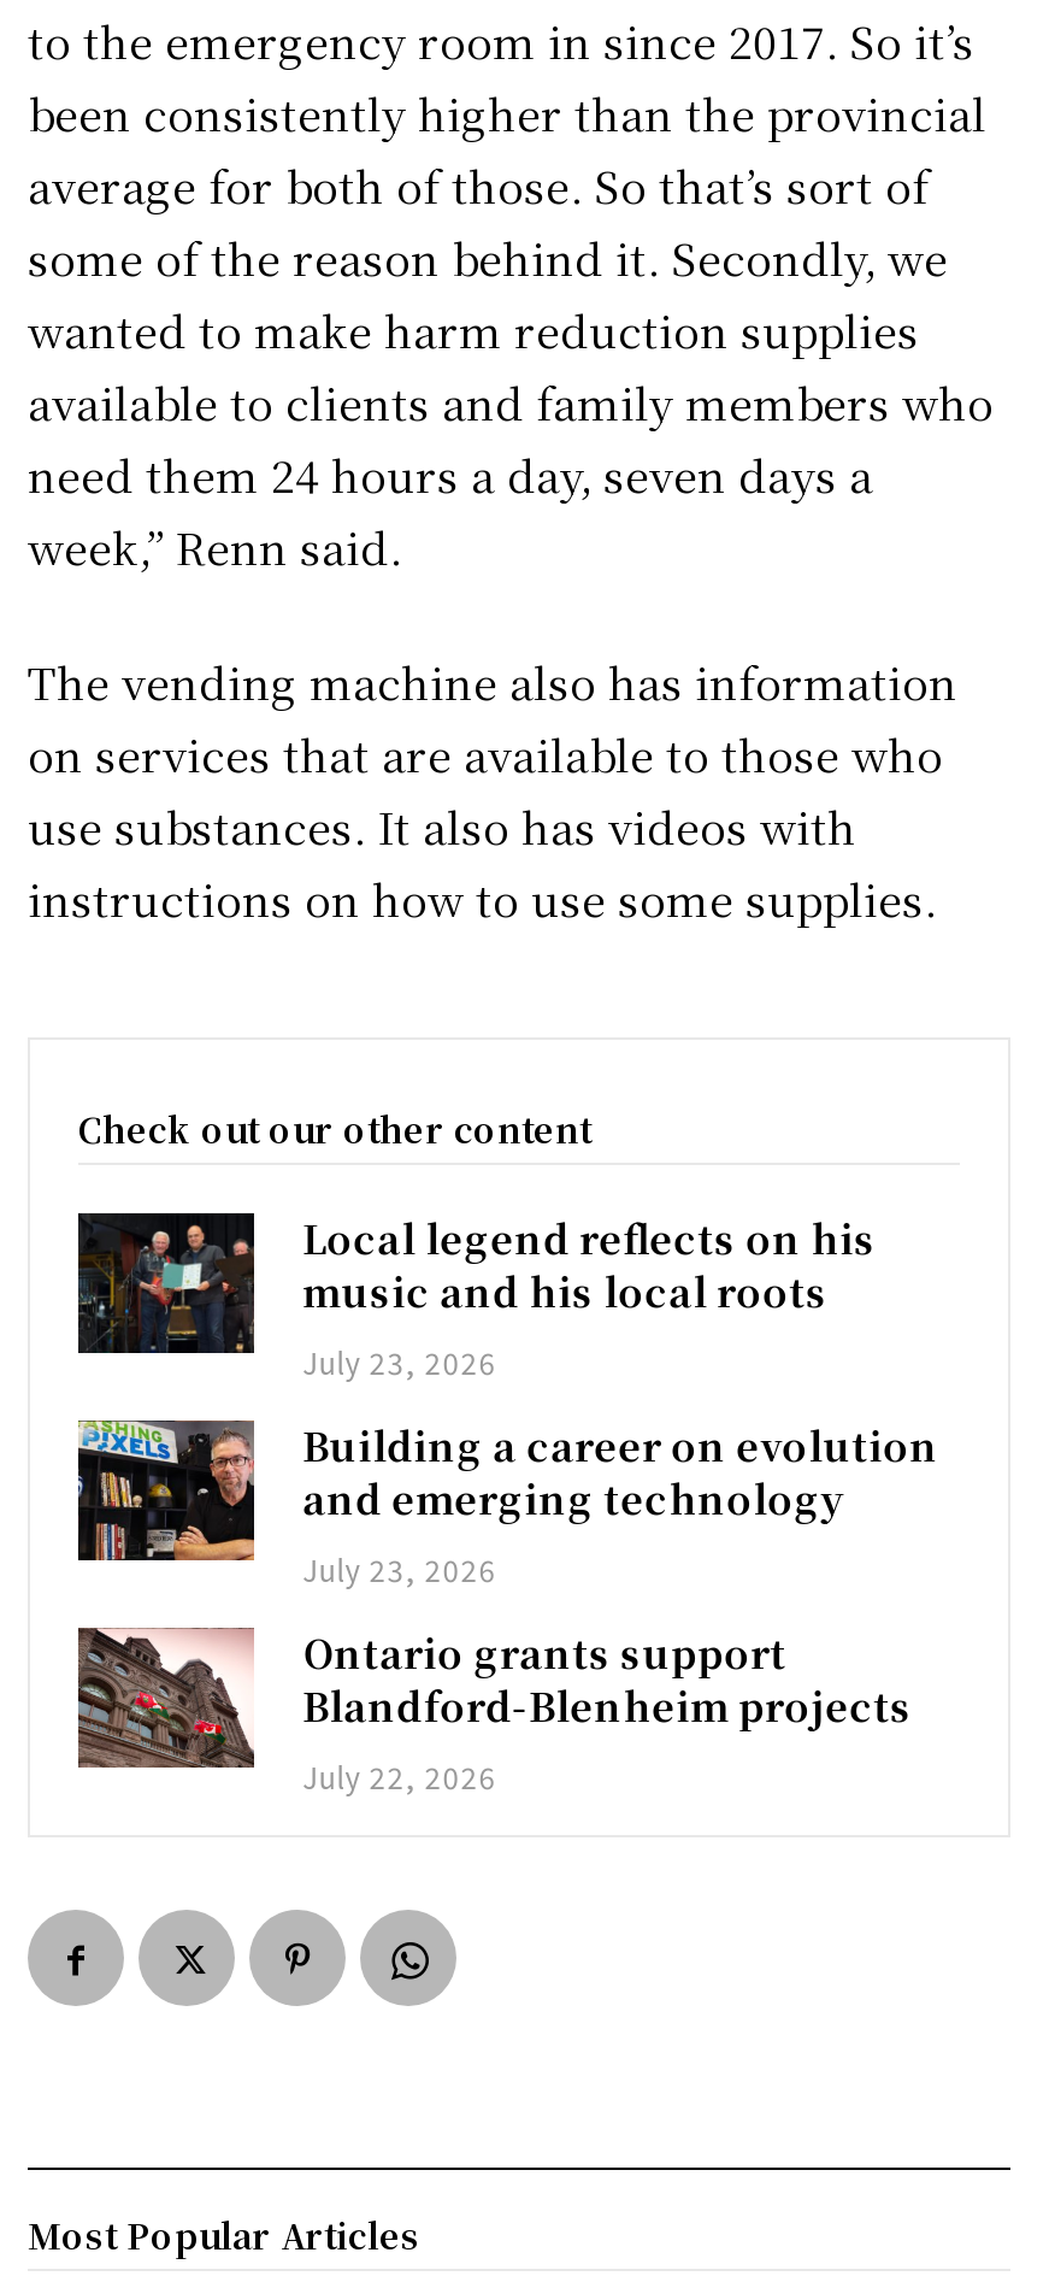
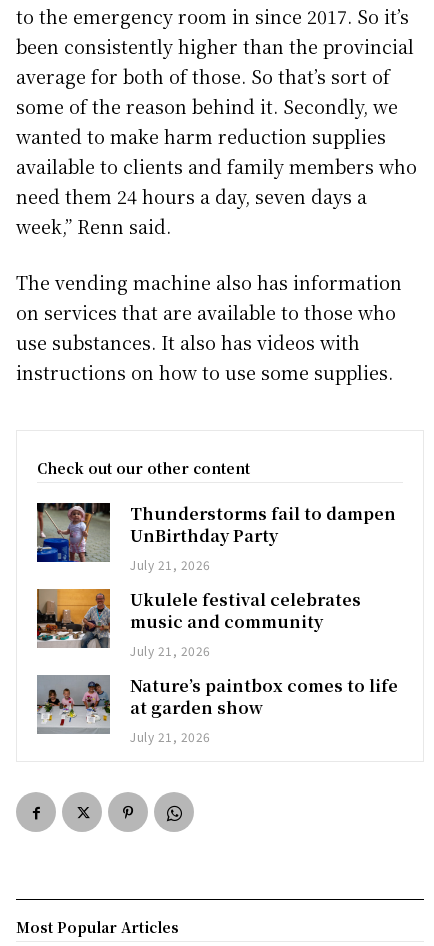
- [image]
- Local legend reflects on his
- music and his local roots
- July 23, 2026
+ [image]
+ Thunderstorms fail to dampen
+ UnBirthday Party
+ July 21, 2026

- [image]
- Building a career on evolution
- and emerging technology
- July 23, 2026
+ [image]
+ Ukulele festival celebrates
+ music and community
+ July 21, 2026

- [image]
- Ontario grants support
- Blandford-Blenheim projects
- July 22, 2026
+ [image]
+ Nature’s paintbox comes to life
+ at garden show
+ July 21, 2026
